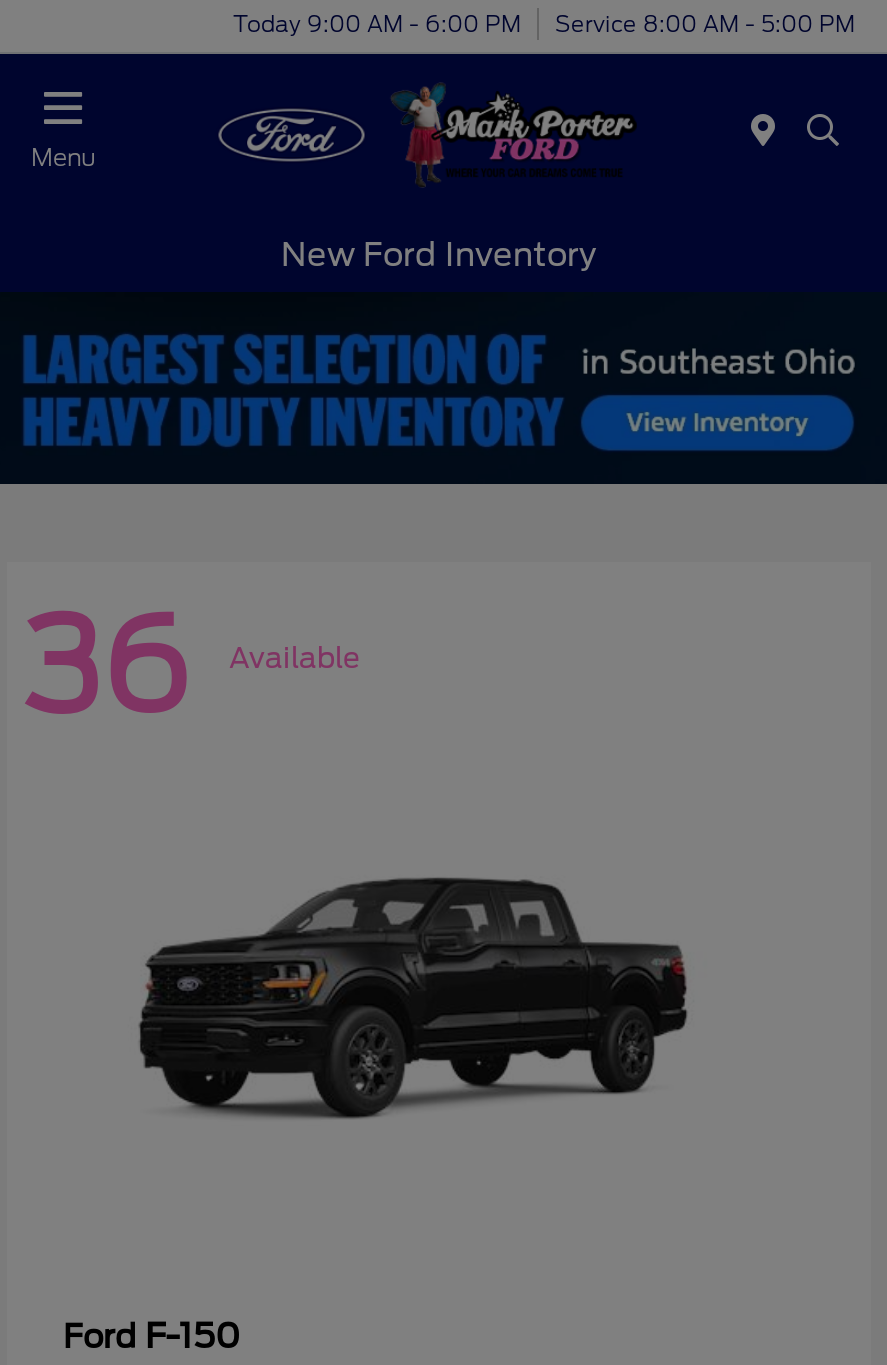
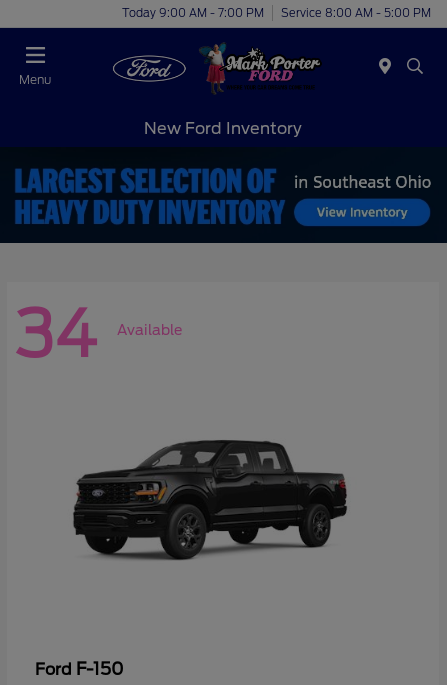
- Today 9:00 AM - 6:00 PM Service 8:00 AM - 5:00 PM
+ Today 9:00 AM - 7:00 PM Service 8:00 AM - 5:00 PM

- 36 Available
+ 34 Available
